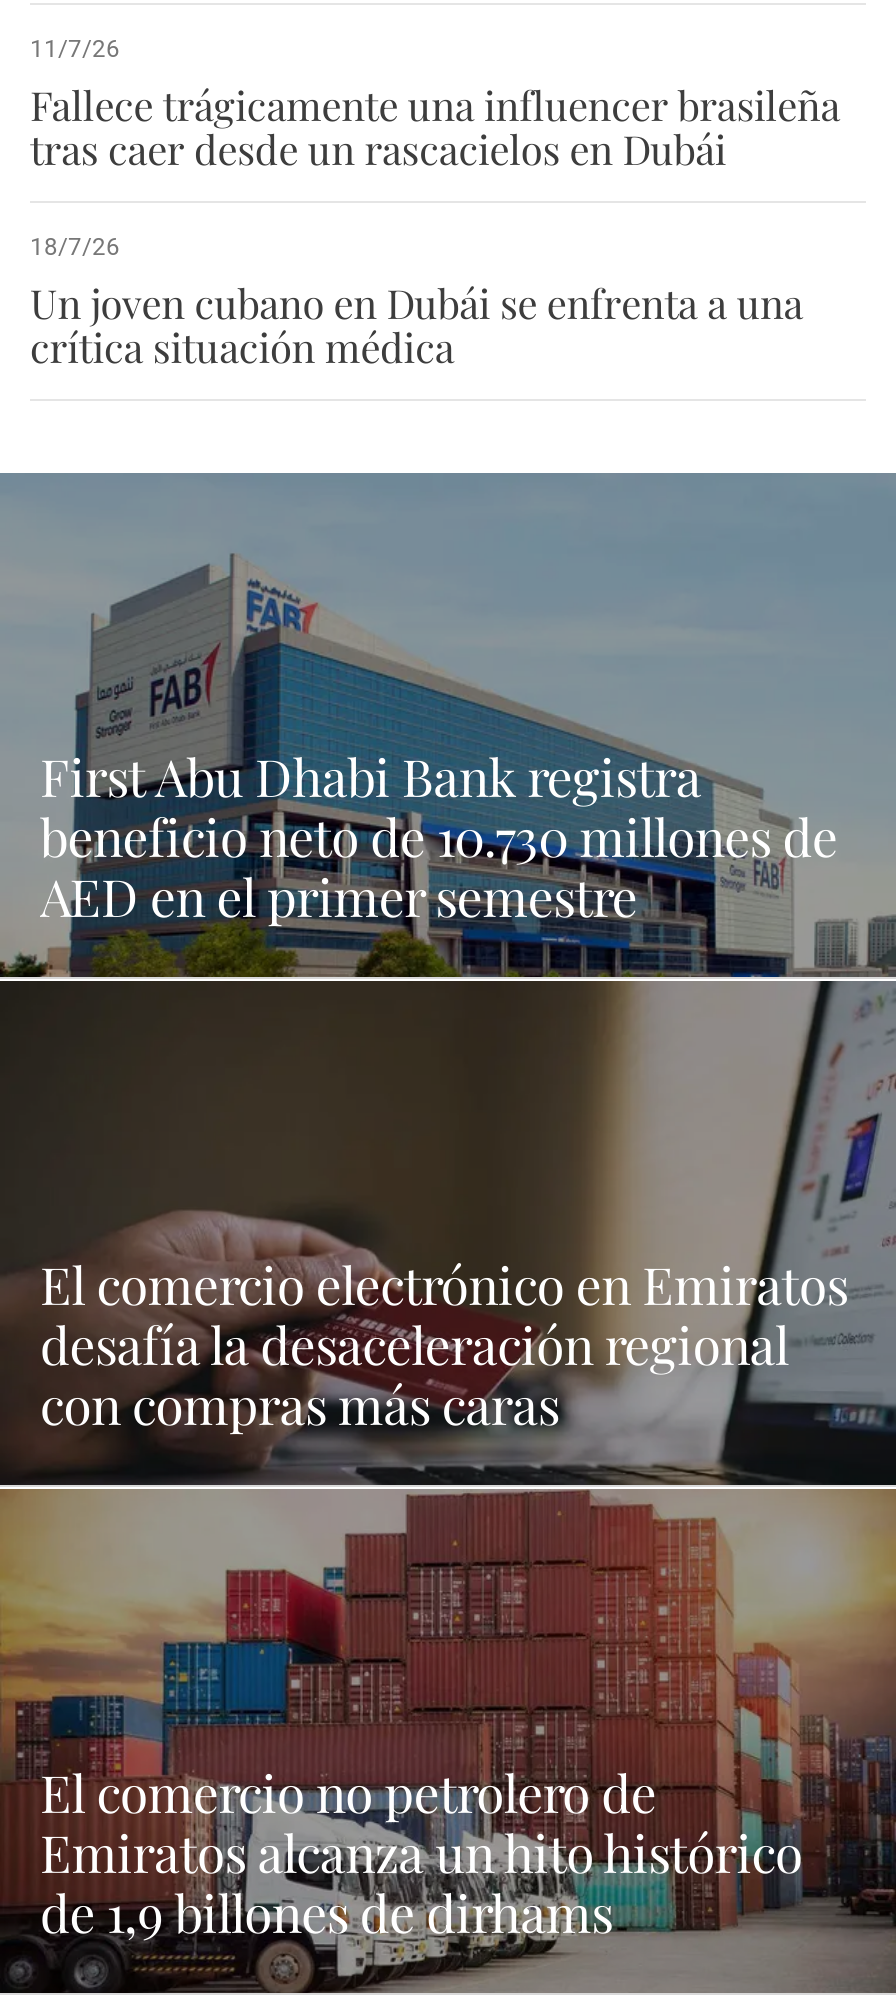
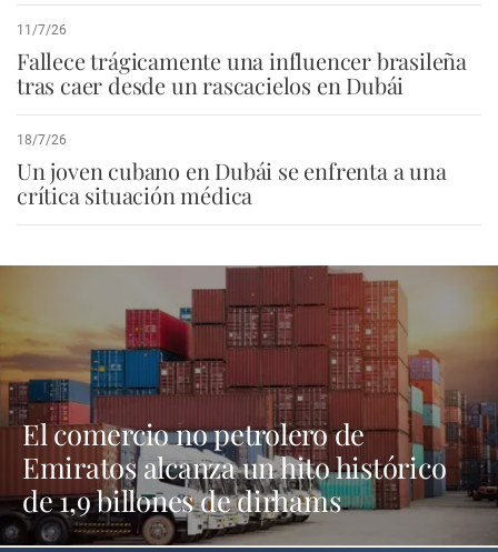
- [image]
- First Abu Dhabi Bank registra
- beneficio neto de 10.730 millones de
- AED en el primer semestre

- El comercio electrónico en Emiratos
- desafía la desaceleración regional
- con compras más caras
